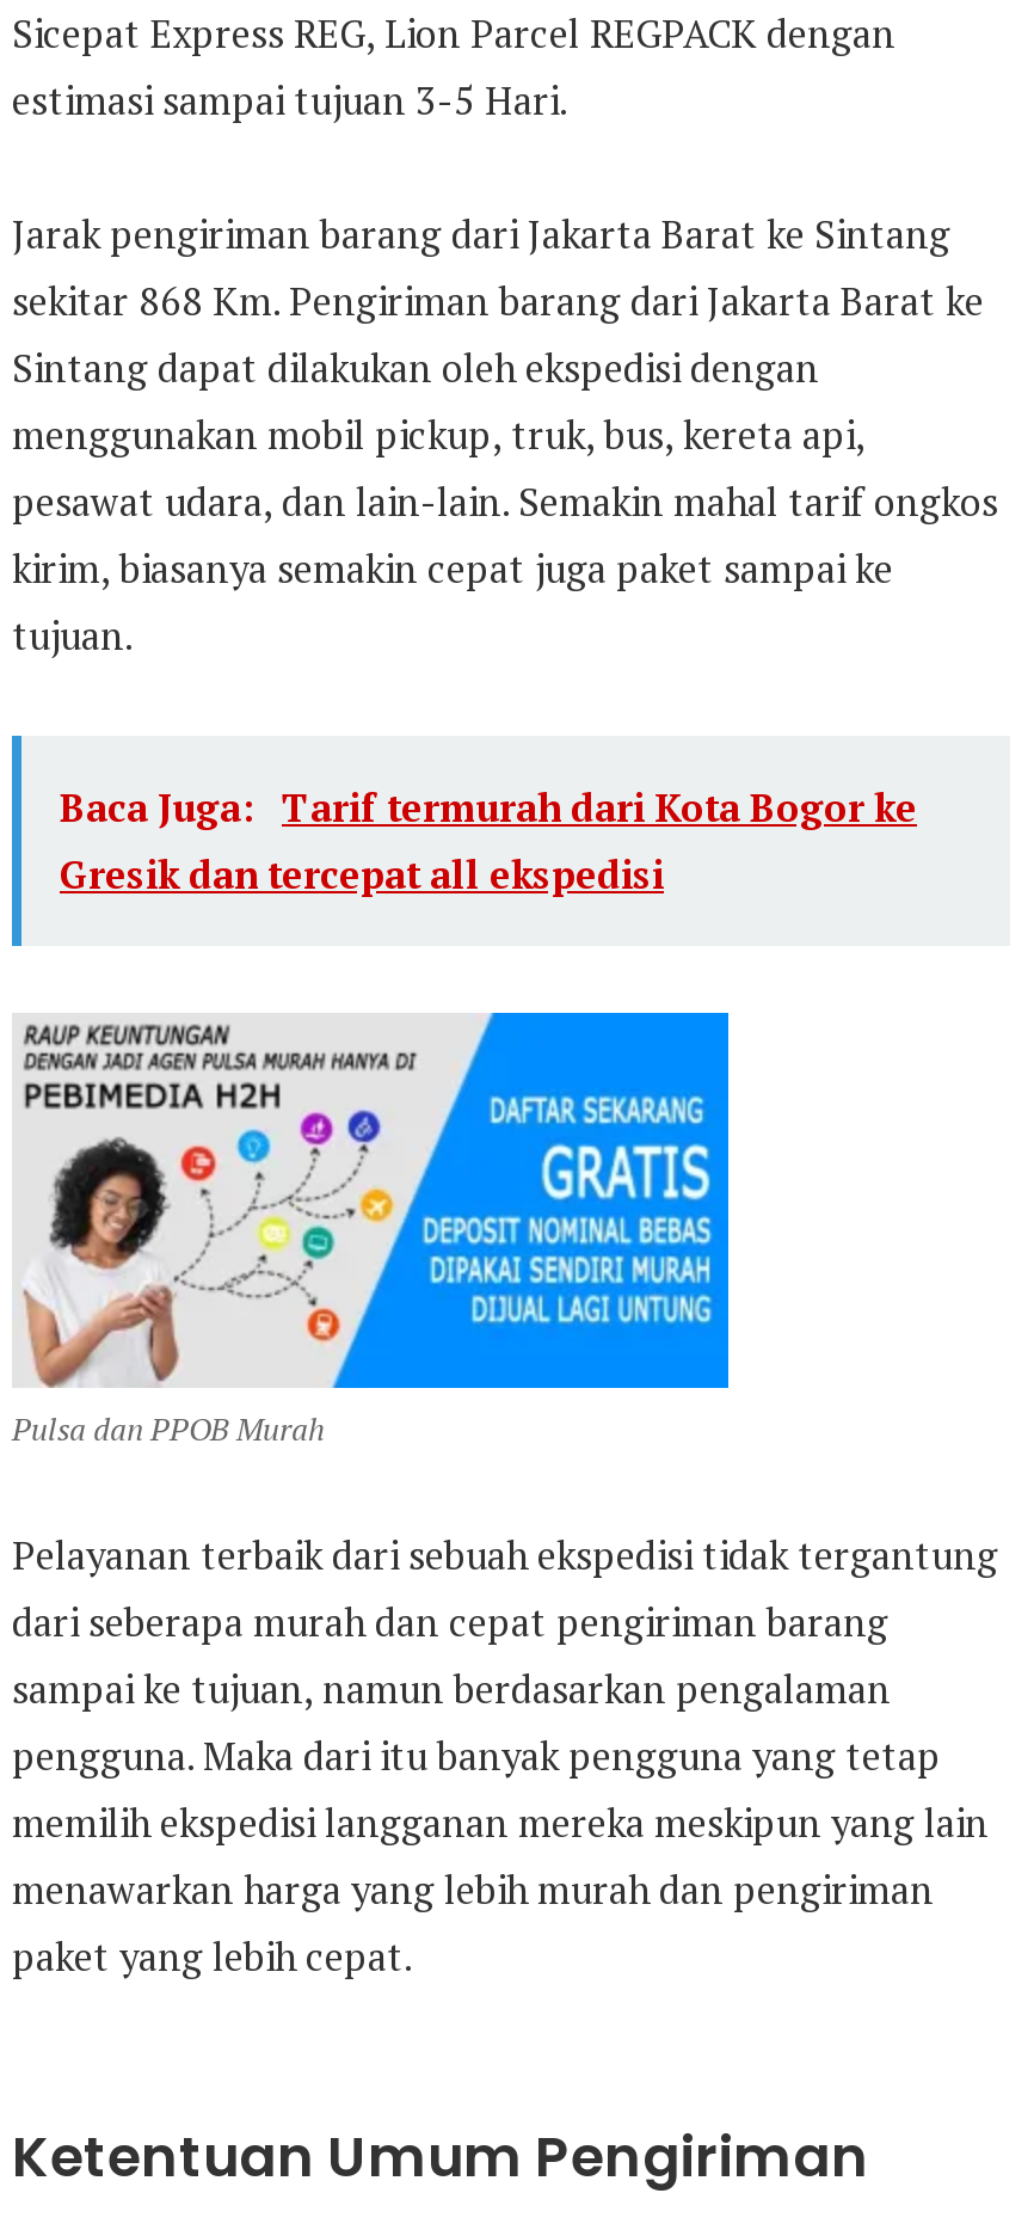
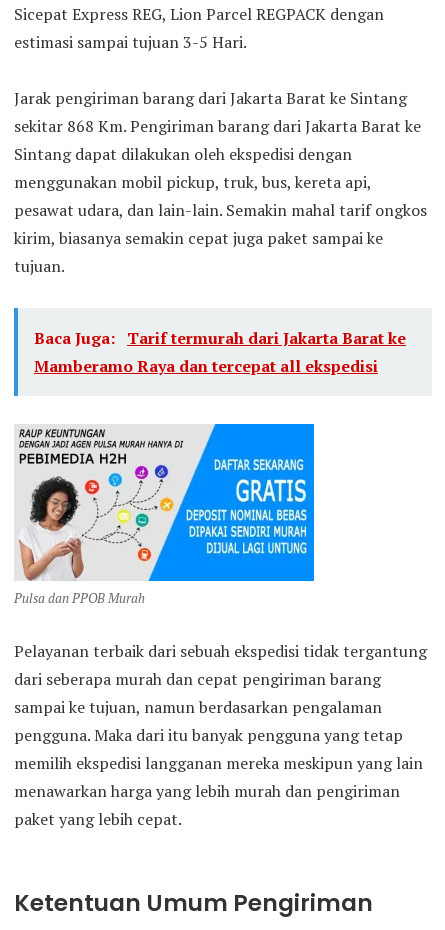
- Baca Juga: Tarif termurah dari Kota Bogor ke
- Gresik dan tercepat all ekspedisi
+ Baca Juga: Tarif termurah dari Jakarta Barat ke
+ Mamberamo Raya dan tercepat all ekspedisi
